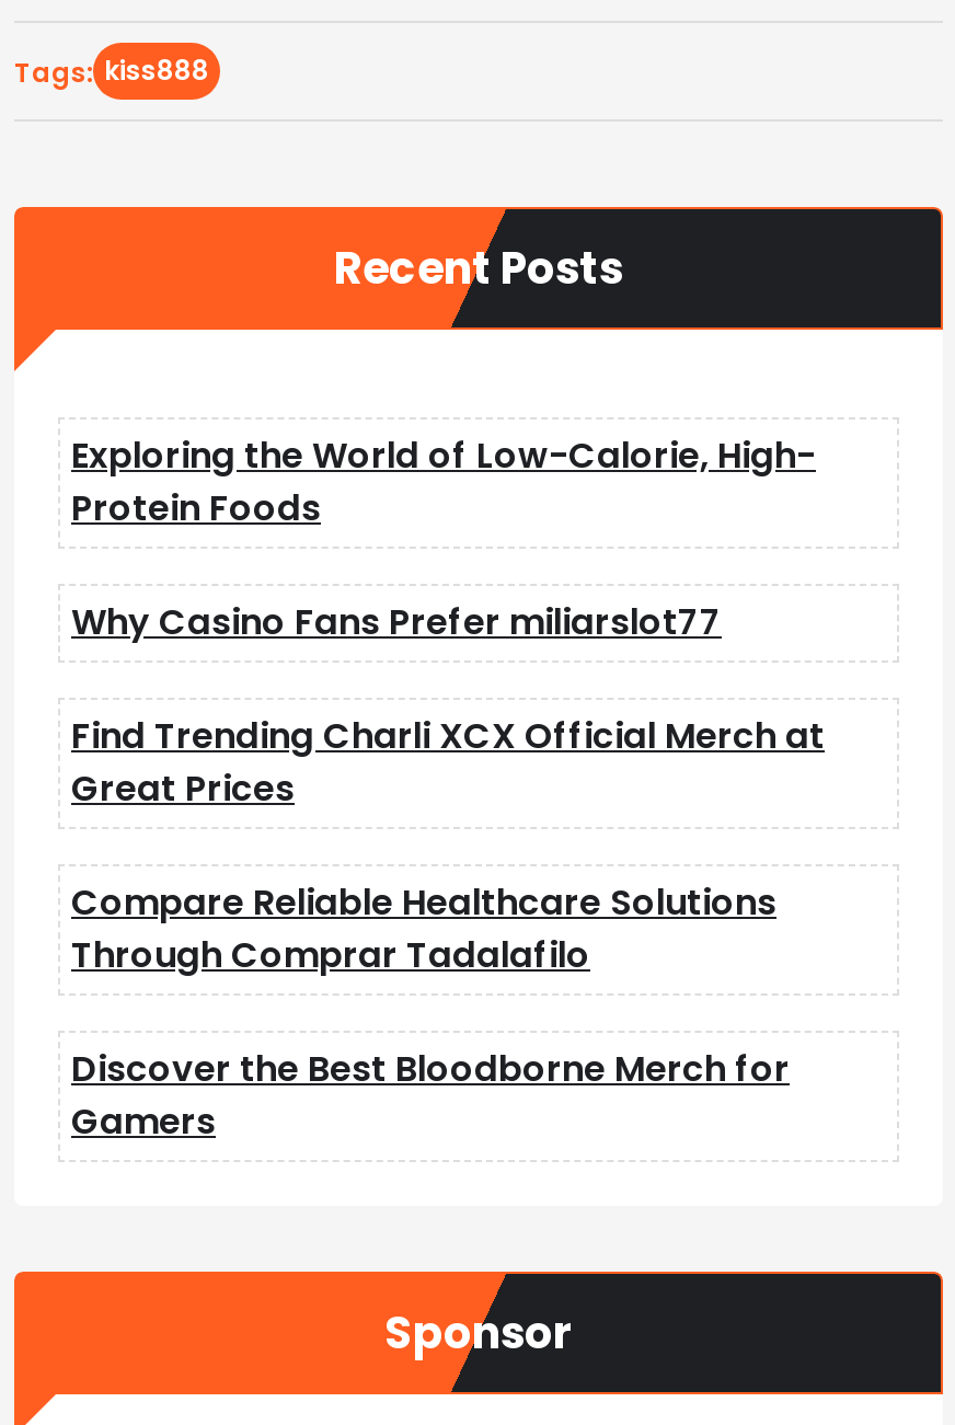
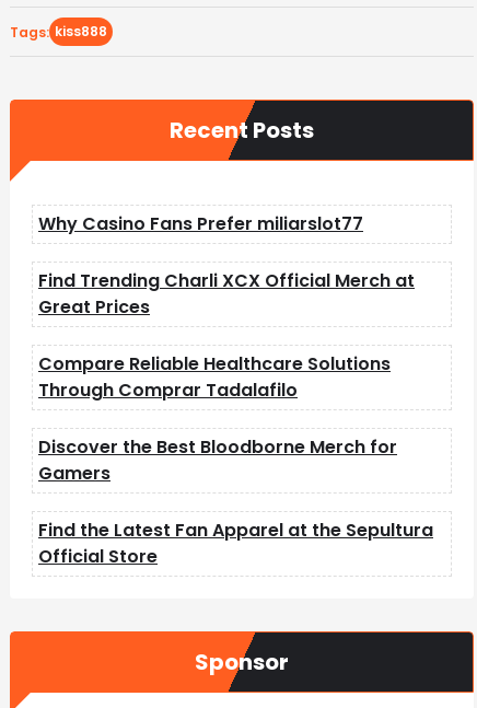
- Exploring the World of Low-Calorie, High-
- Protein Foods

moved up: Why Casino Fans Prefer miliarslot77 | Find Trending Charli XCX Official Merch at | Great Prices | Compare Reliable Healthcare Solutions | Through Comprar Tadalafilo | Discover the Best Bloodborne Merch for | Gamers

+ Find the Latest Fan Apparel at the Sepultura
+ Official Store
